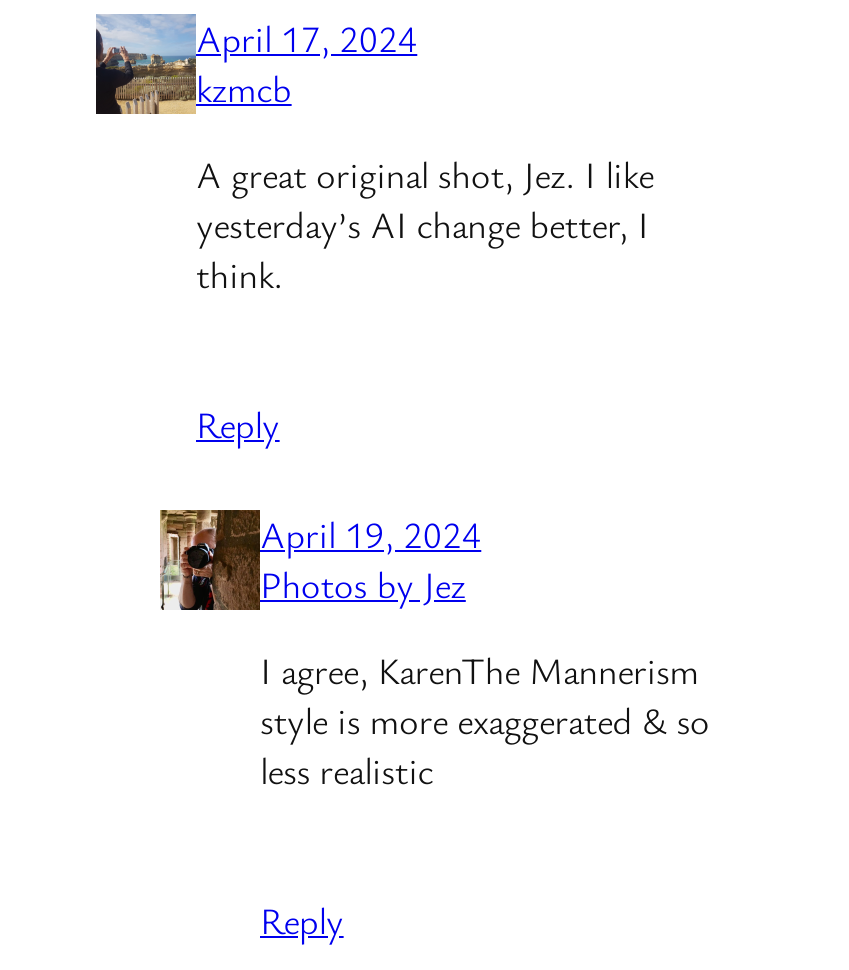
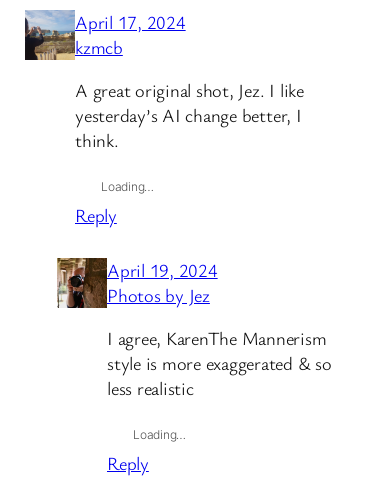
+ Loading…

+ Loading…
